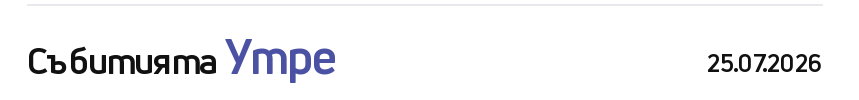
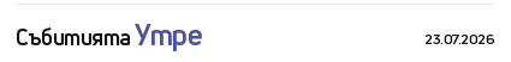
- 25.07.2026
+ 23.07.2026
